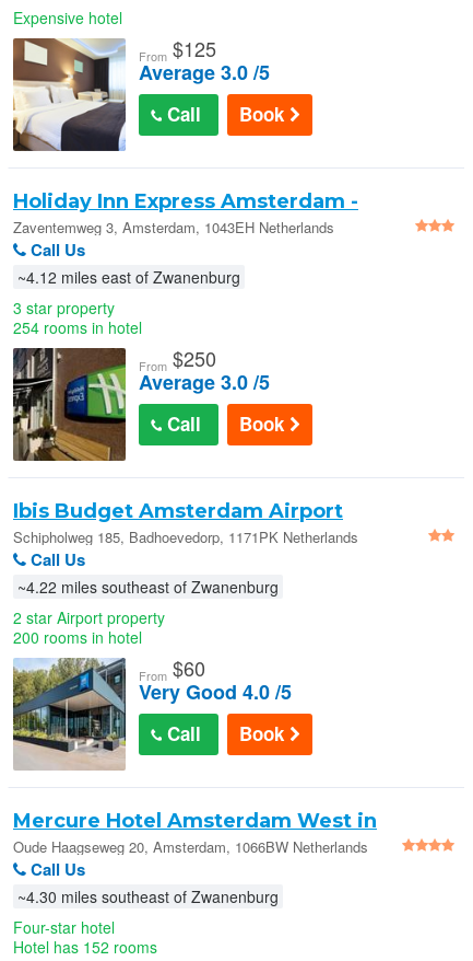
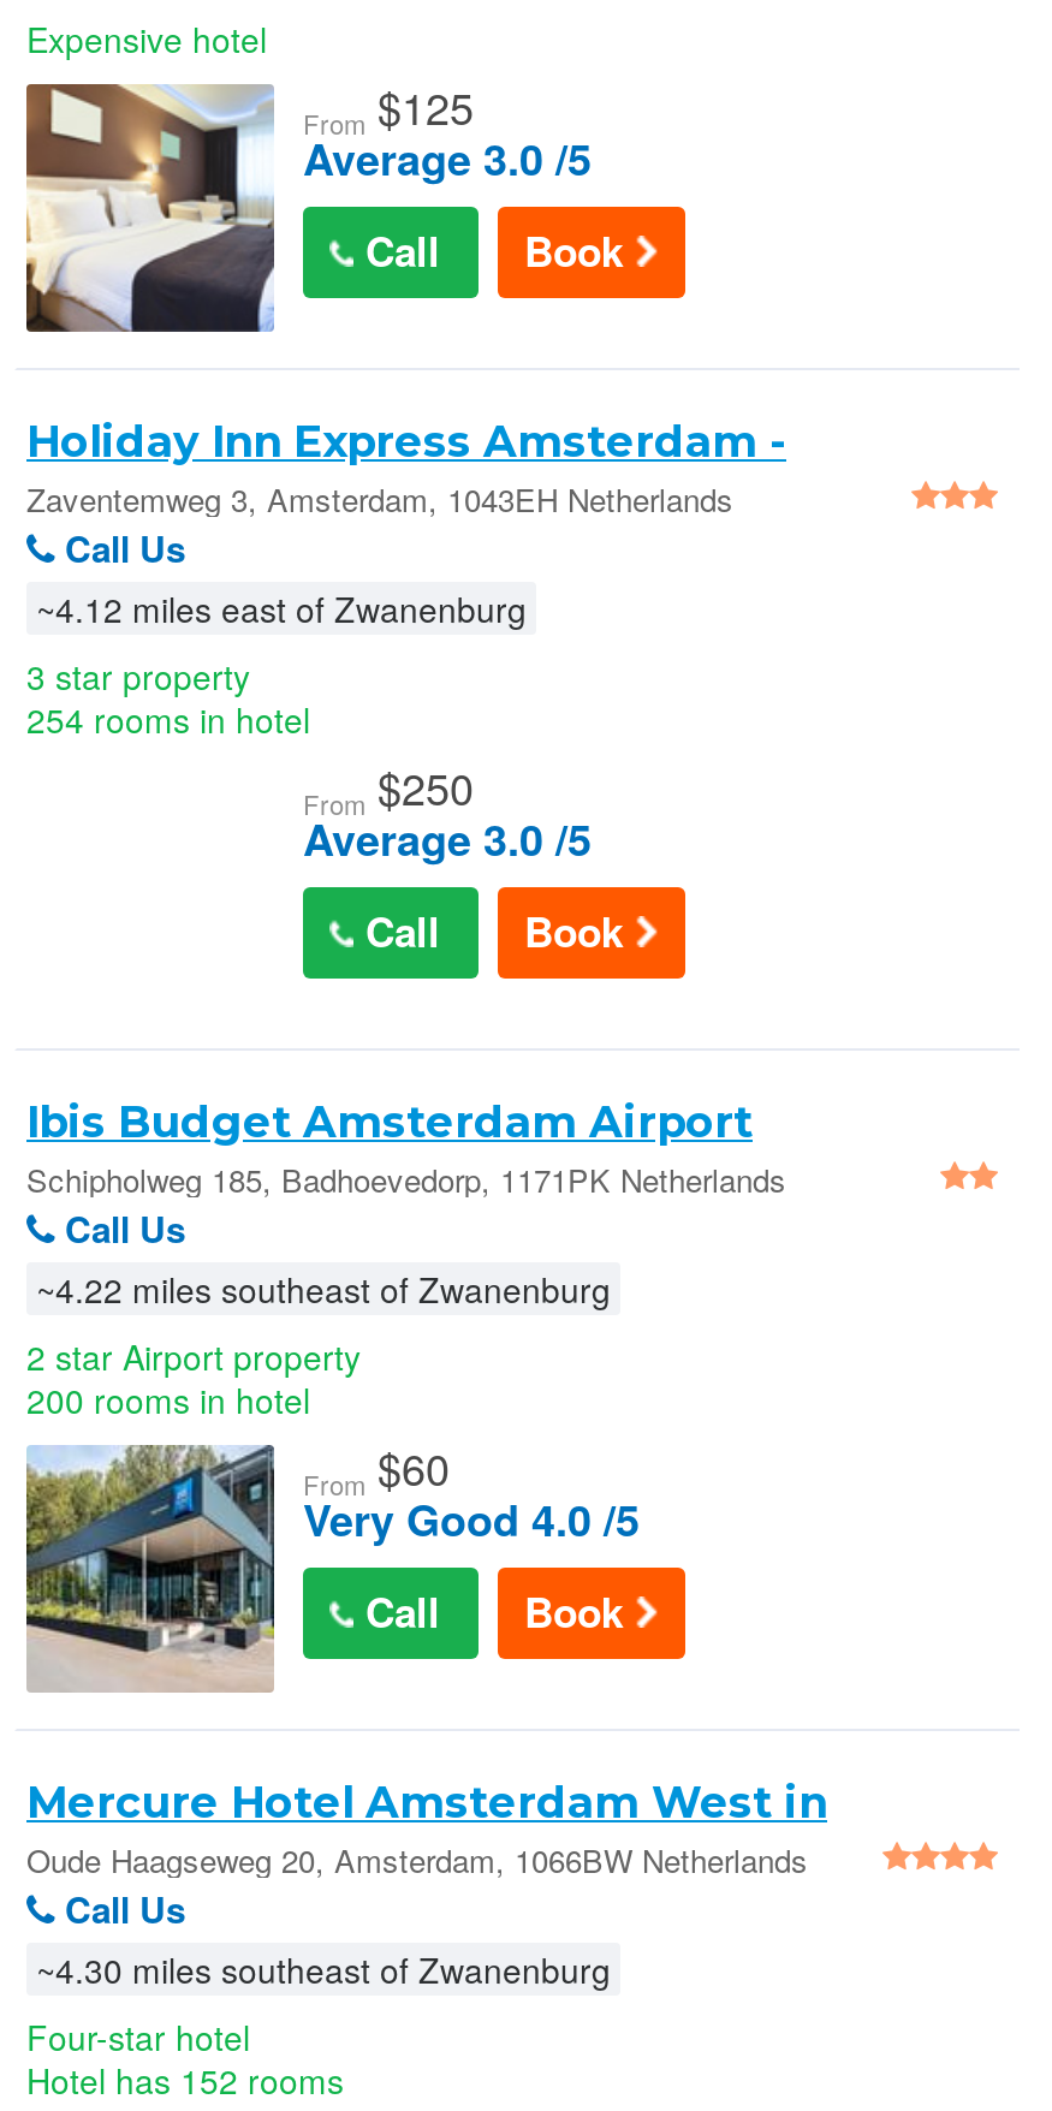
- [image]
